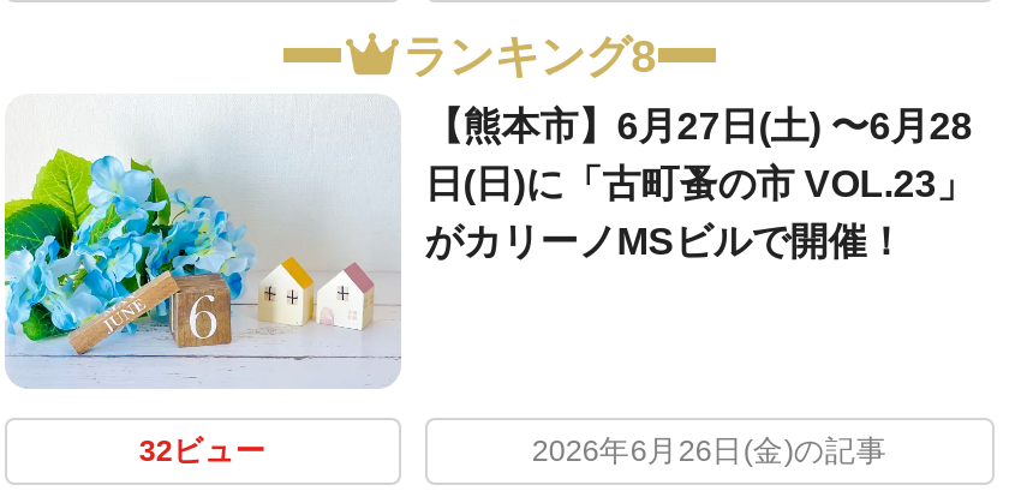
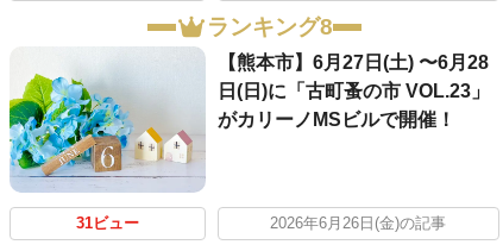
- 32ビュー
+ 31ビュー
